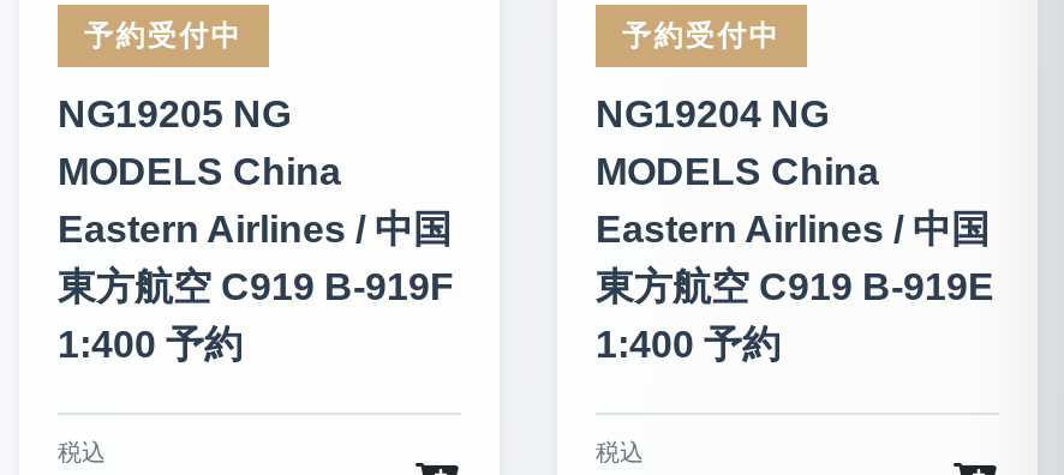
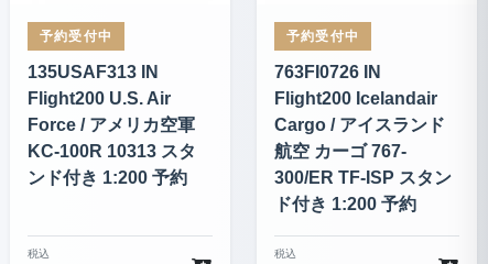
- NG19205 NG
- MODELS China
- Eastern Airlines / 中国
- 東方航空 C919 B-919F
- 1:400 予約
+ 135USAF313 IN
+ Flight200 U.S. Air
+ Force / アメリカ空軍
+ KC-100R 10313 スタ
+ ンド付き 1:200 予約

- NG19204 NG
- MODELS China
- Eastern Airlines / 中国
- 東方航空 C919 B-919E
- 1:400 予約
+ 763FI0726 IN
+ Flight200 Icelandair
+ Cargo / アイスランド
+ 航空 カーゴ 767-
+ 300/ER TF-ISP スタン
+ ド付き 1:200 予約
